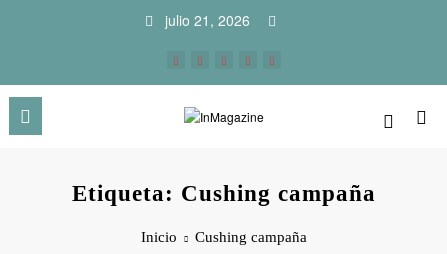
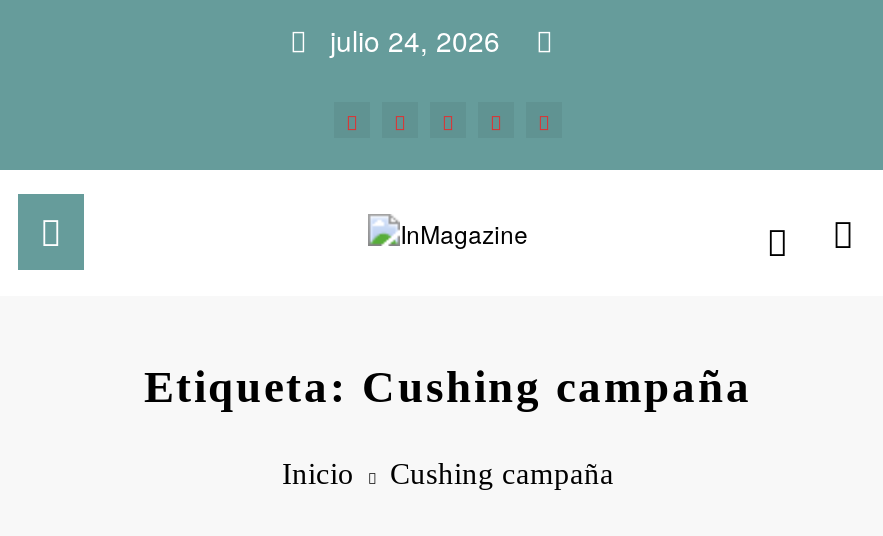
- julio 21, 2026
+ julio 24, 2026
